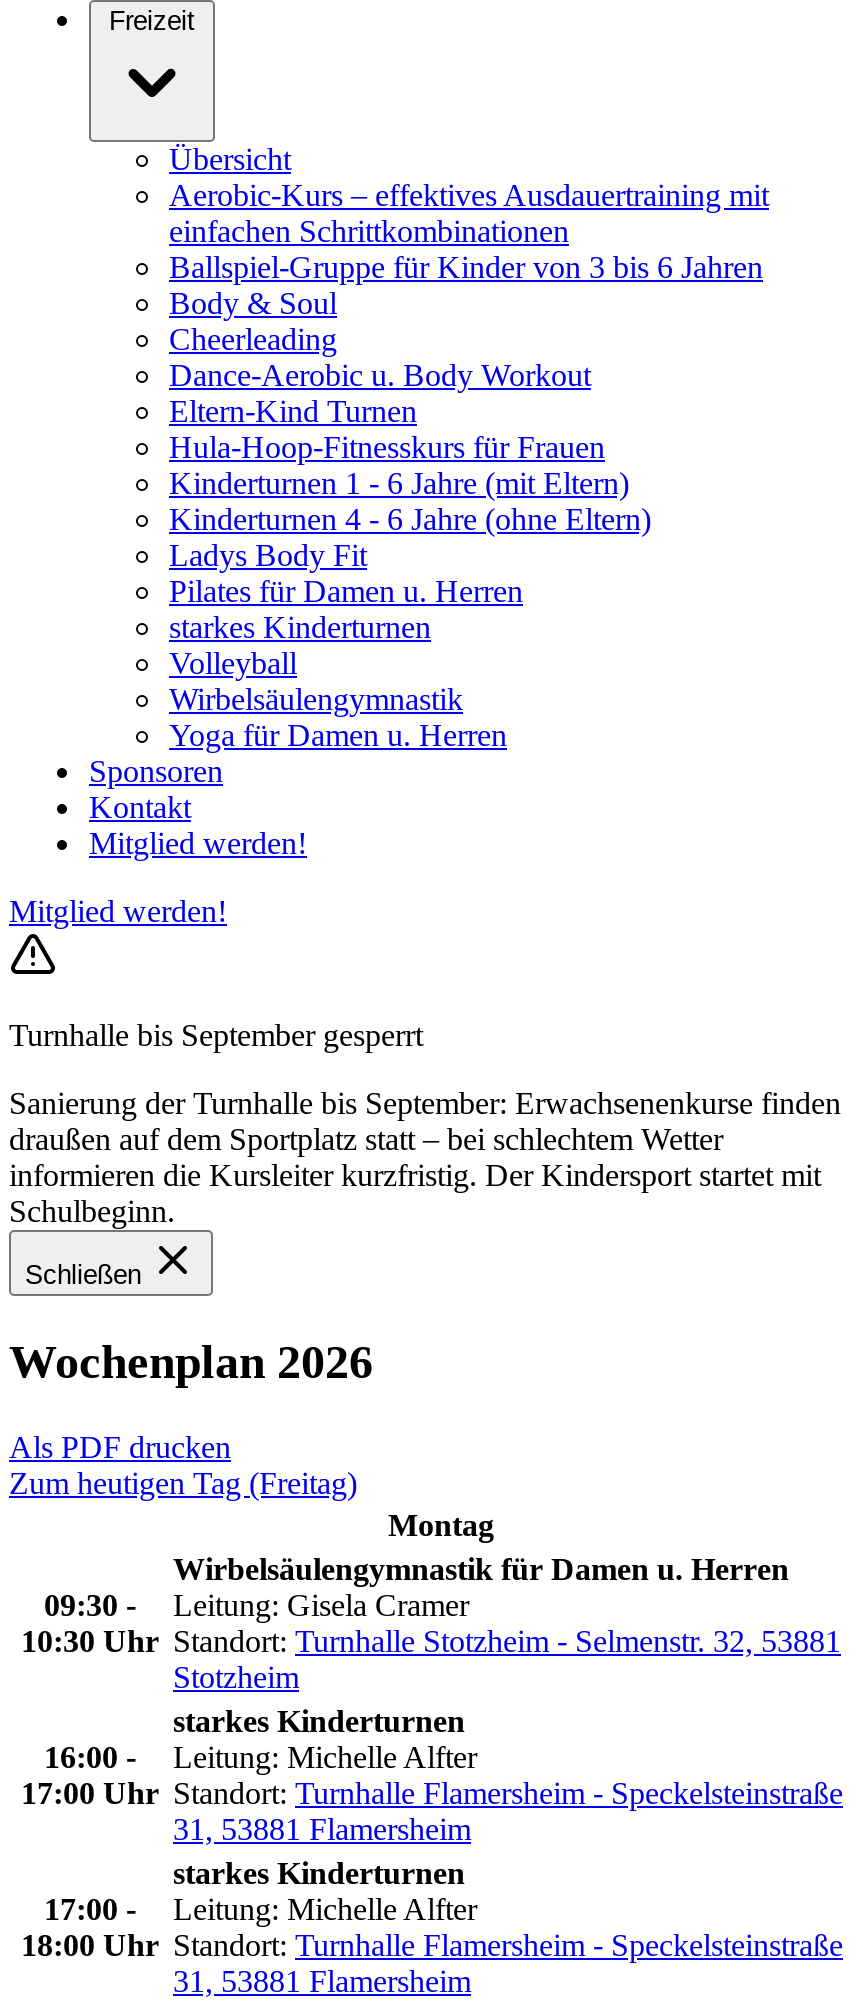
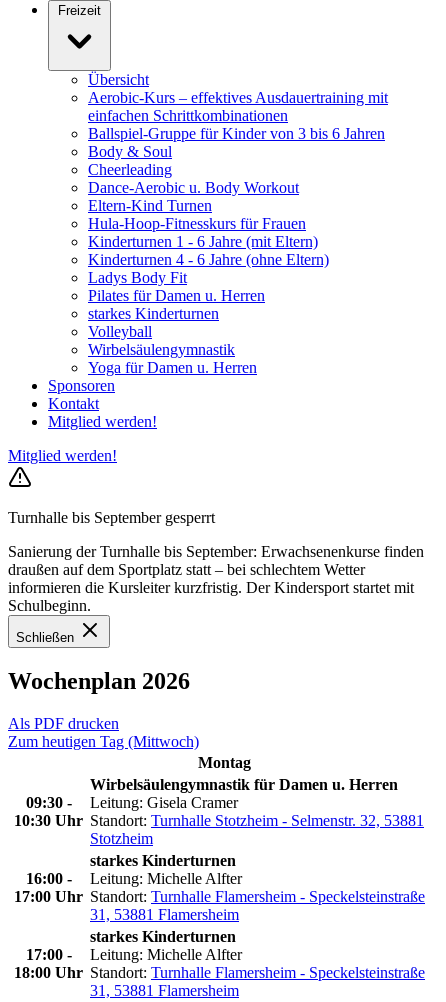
- Zum heutigen Tag (Freitag)
+ Zum heutigen Tag (Mittwoch)
